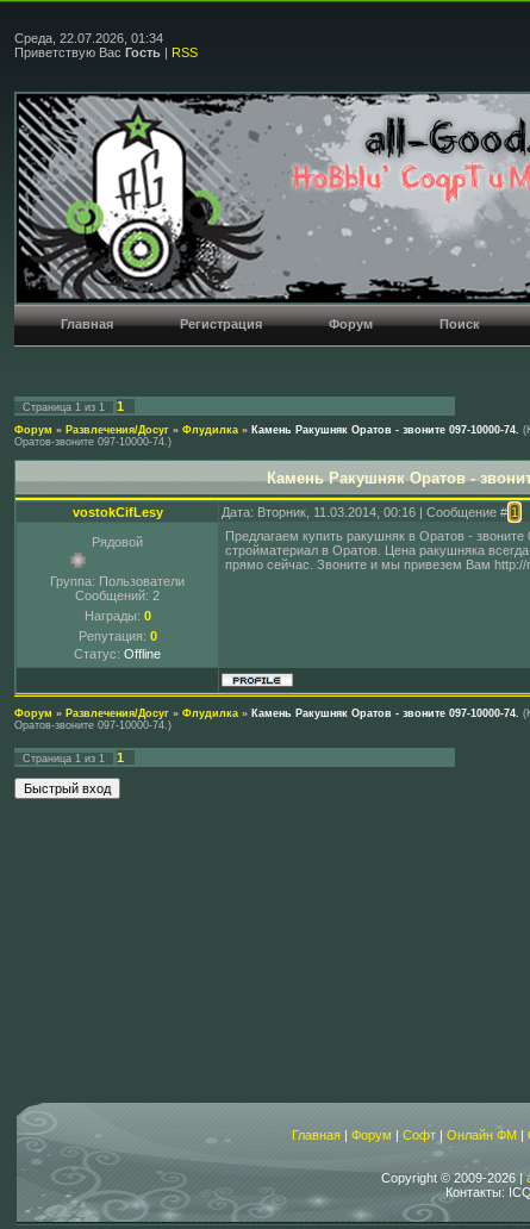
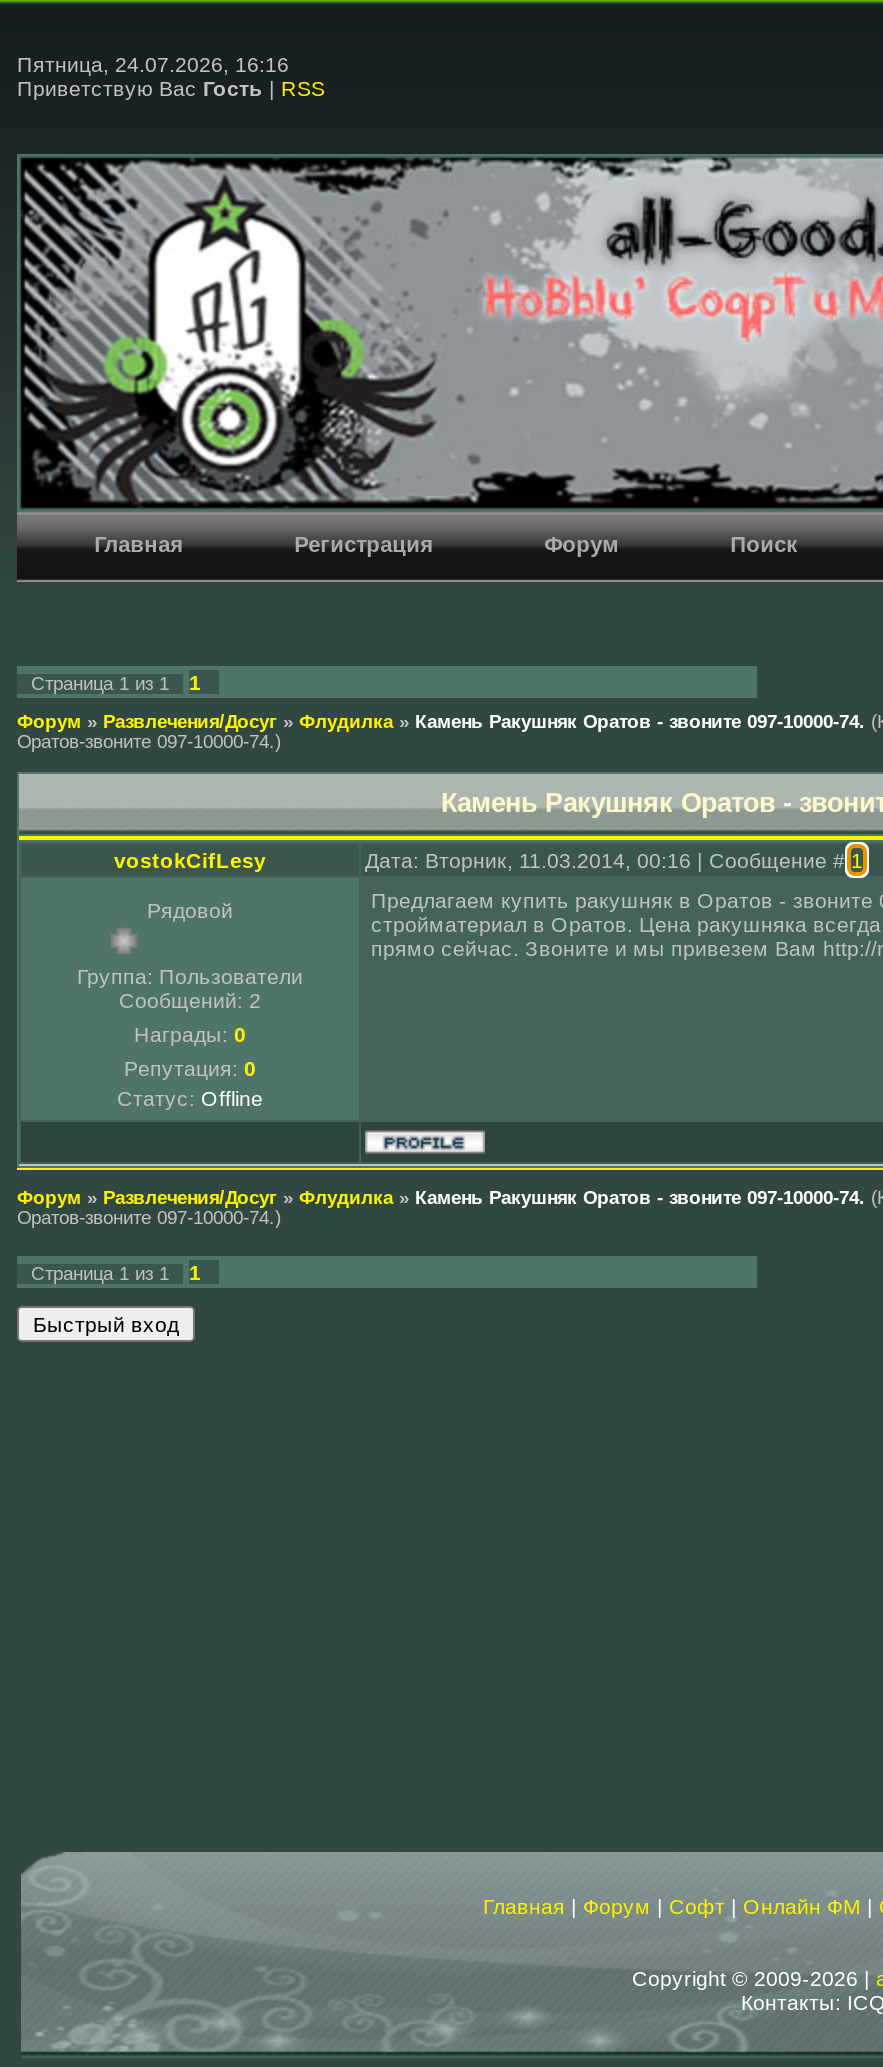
- Среда, 22.07.2026, 01:34
+ Пятница, 24.07.2026, 16:16
